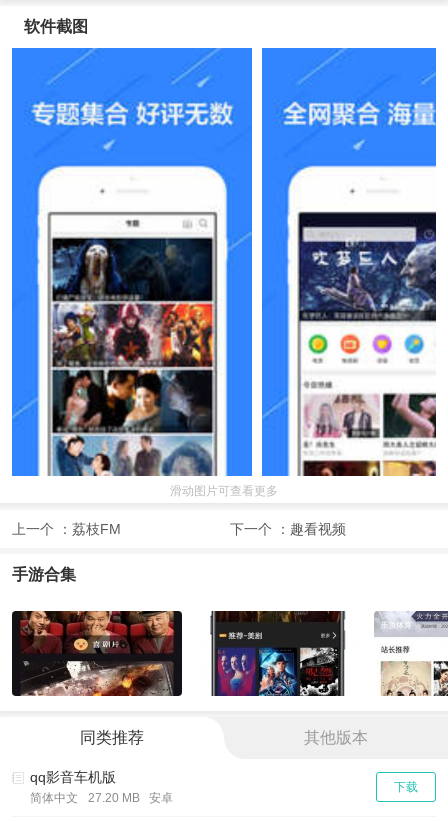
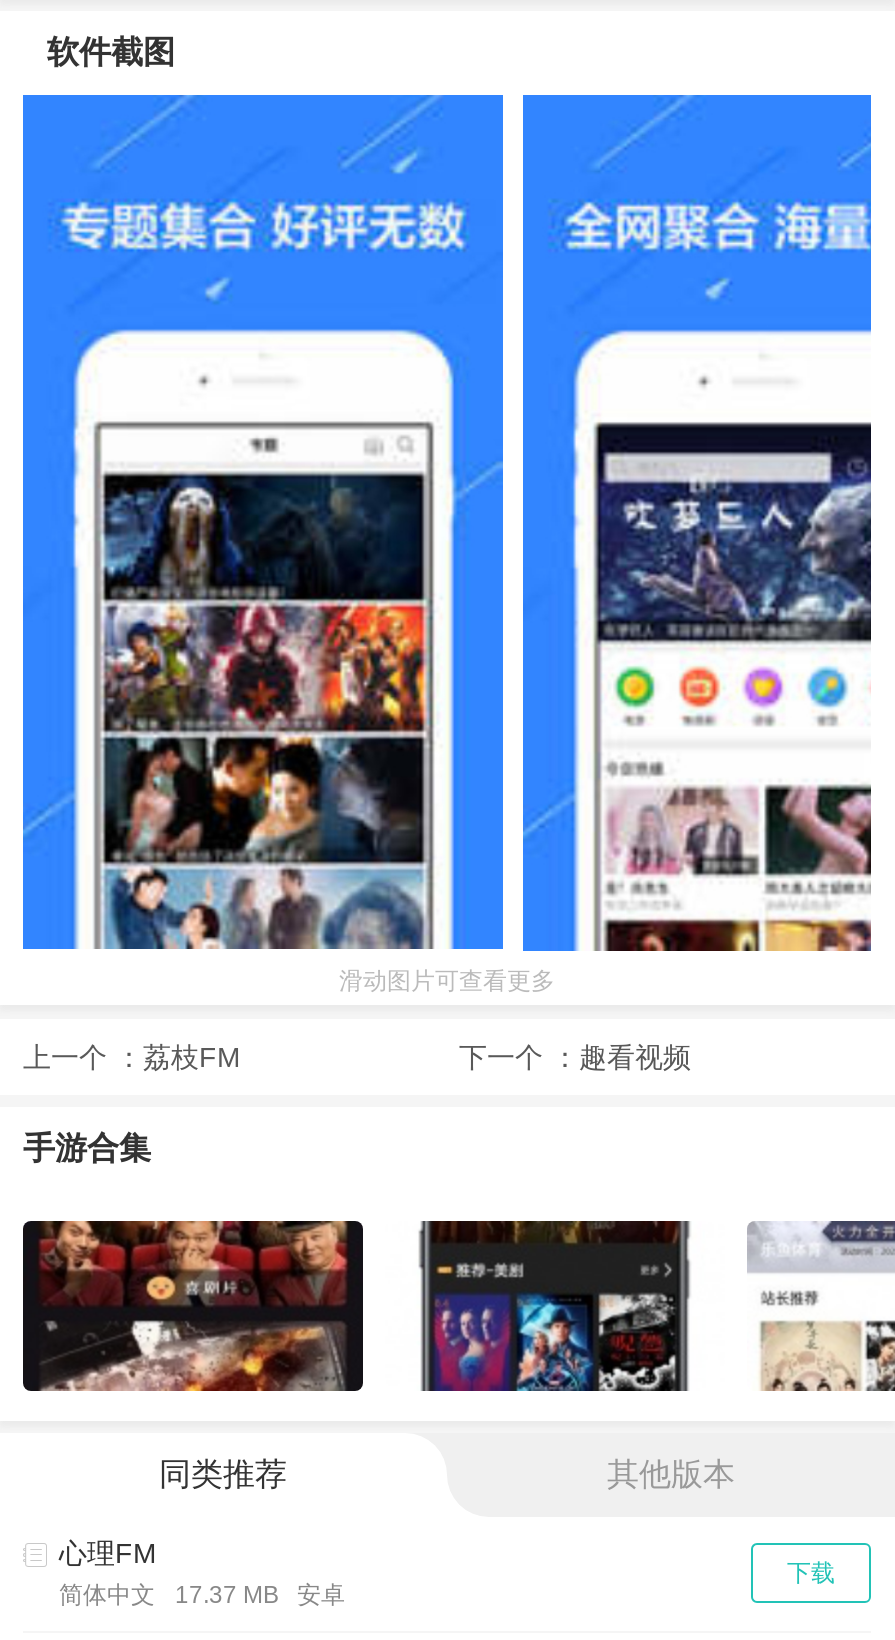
- qq影音车机版
+ 心理FM

- 简体中文 27.20 MB 安卓
+ 简体中文 17.37 MB 安卓
